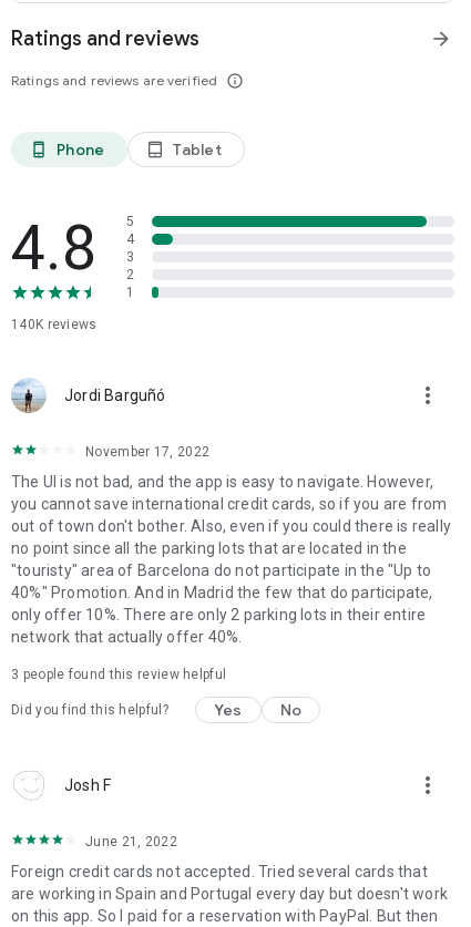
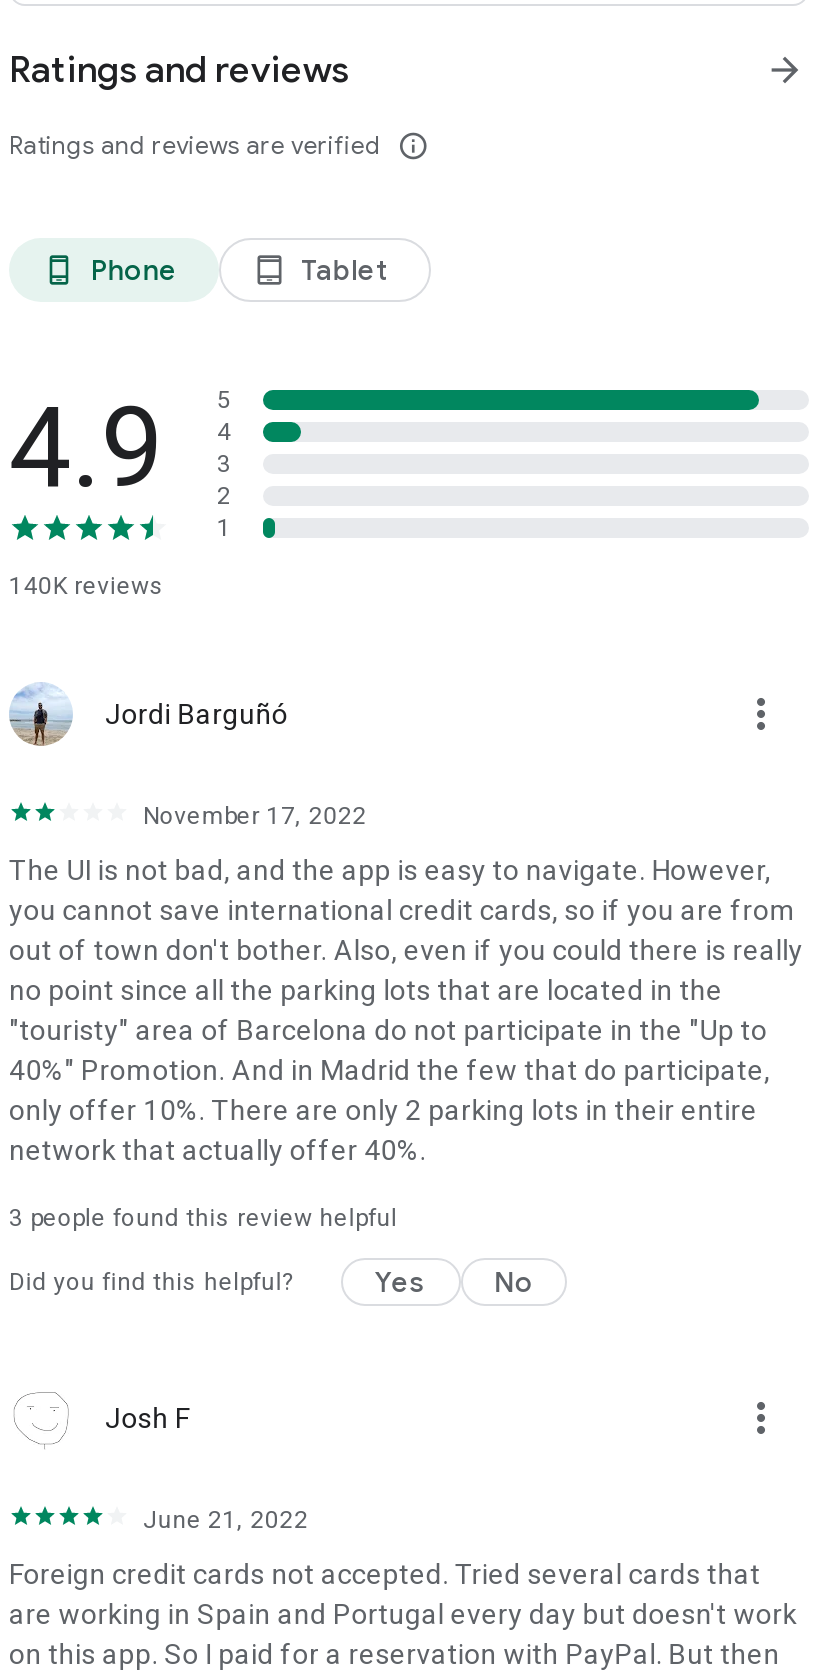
- 4.8 5 4 3 2
+ 4.9 5 4 3 2
